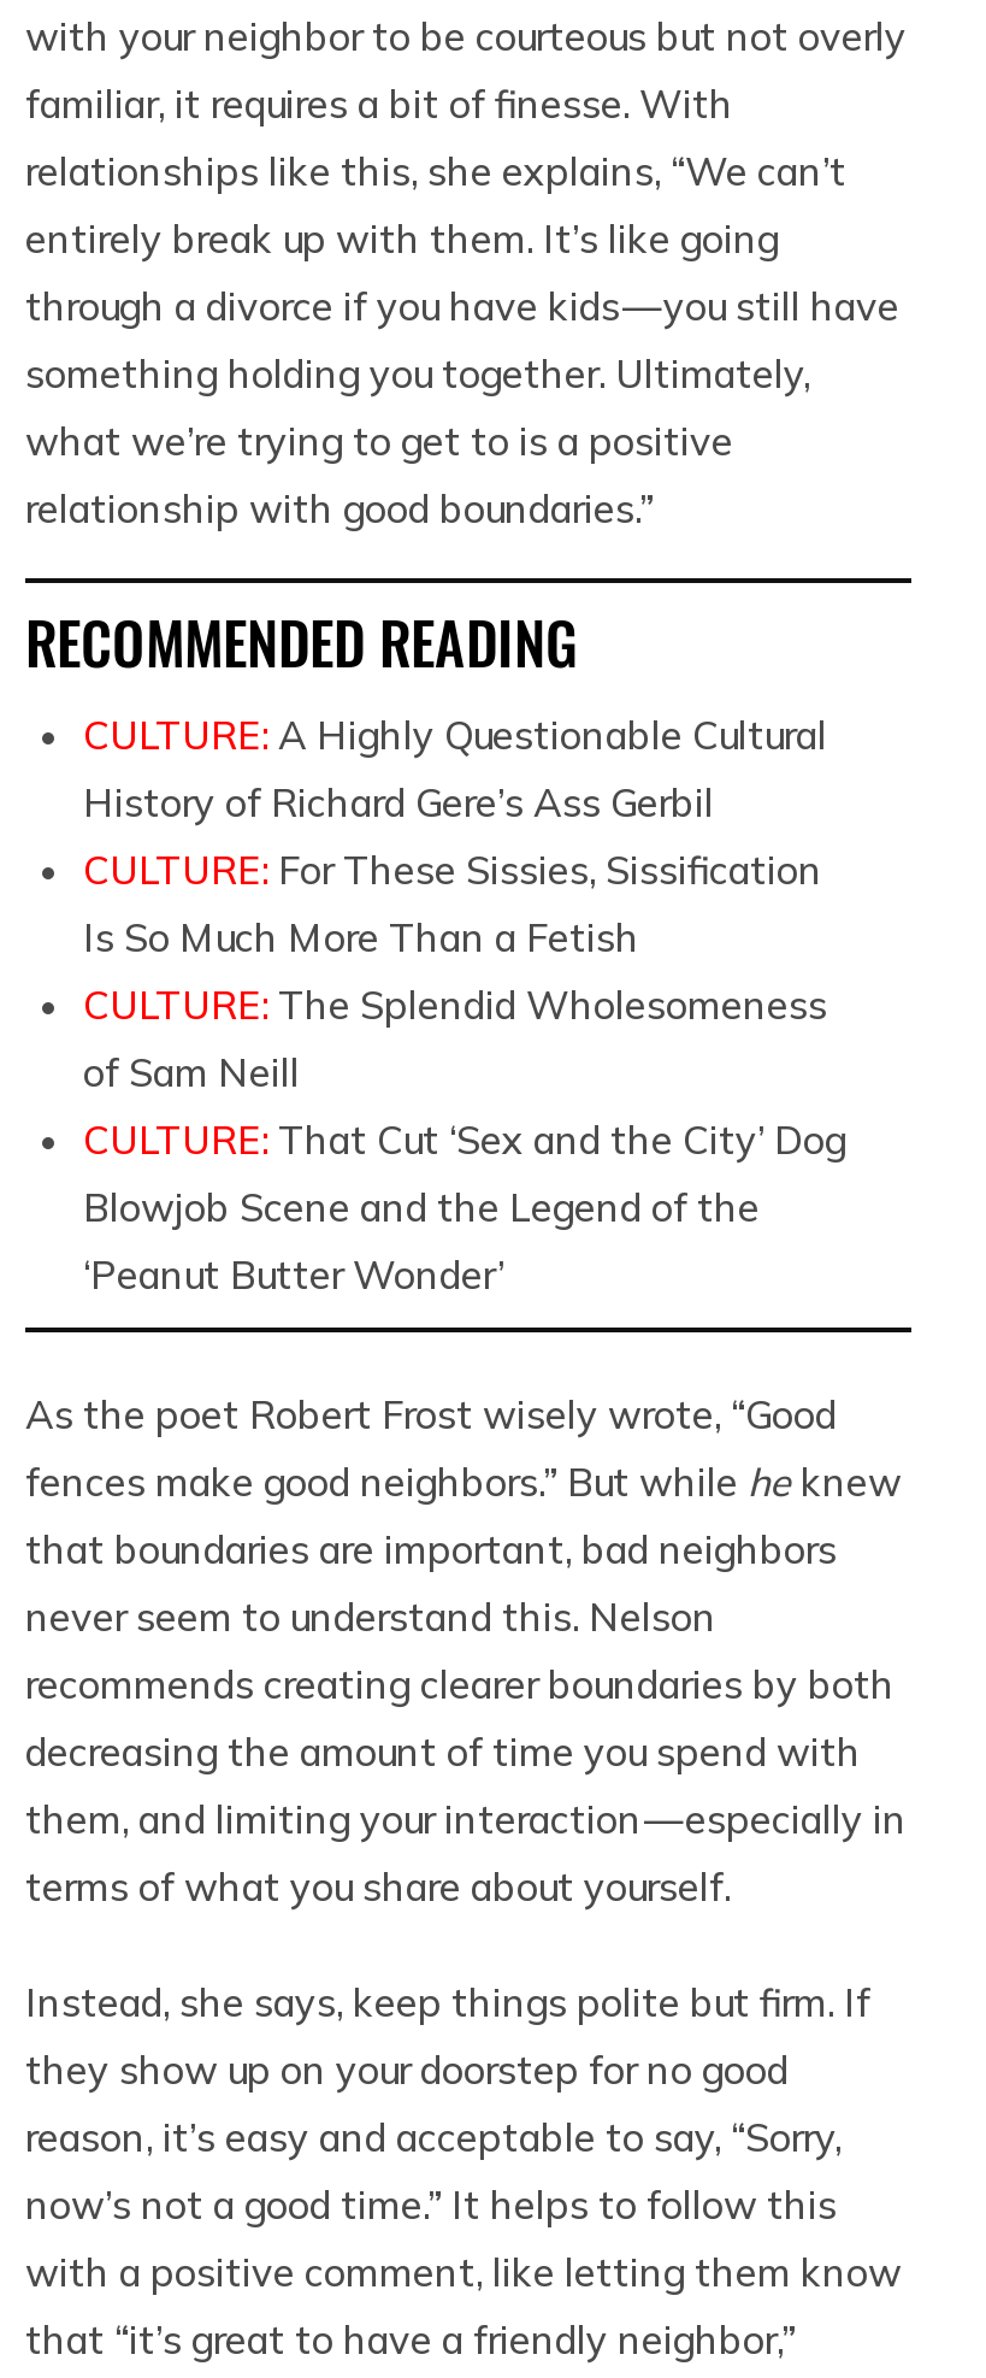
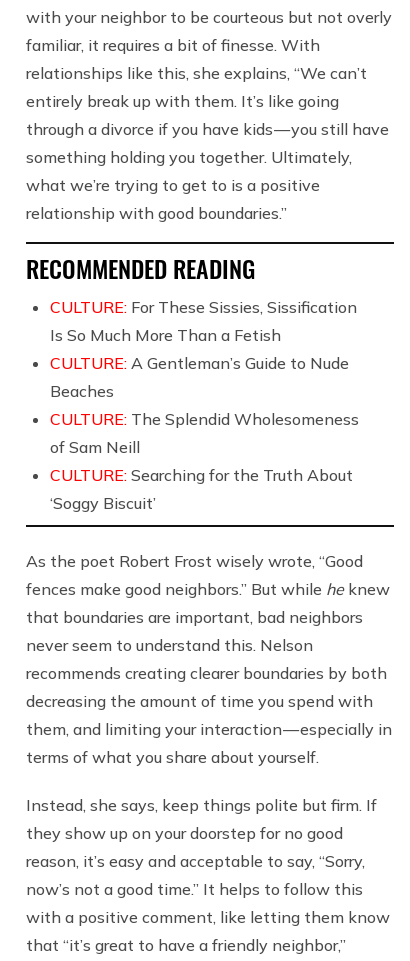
- CULTURE: A Highly Questionable Cultural
- History of Richard Gere’s Ass Gerbil

moved up: CULTURE: For These Sissies, Sissification | Is So Much More Than a Fetish

+ CULTURE: A Gentleman’s Guide to Nude
+ Beaches

- CULTURE: That Cut ‘Sex and the City’ Dog
- Blowjob Scene and the Legend of the
- ‘Peanut Butter Wonder’
+ CULTURE: Searching for the Truth About
+ ‘Soggy Biscuit’
